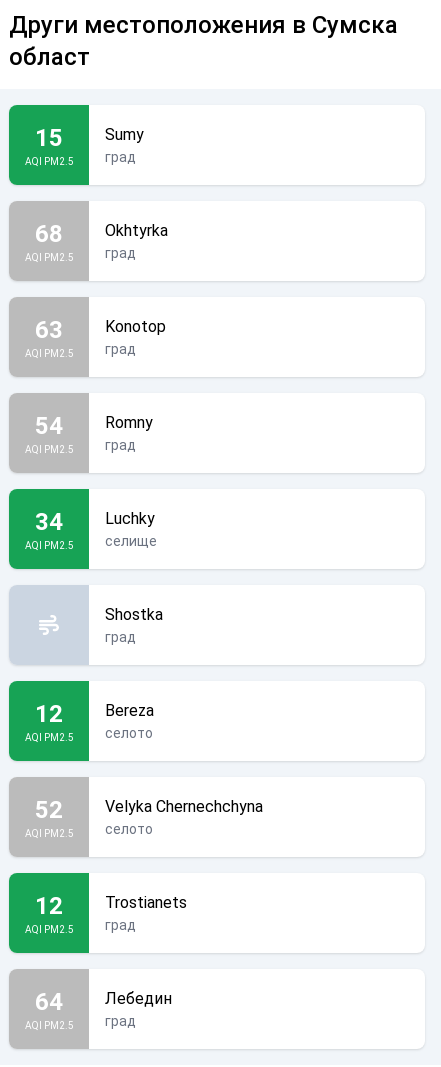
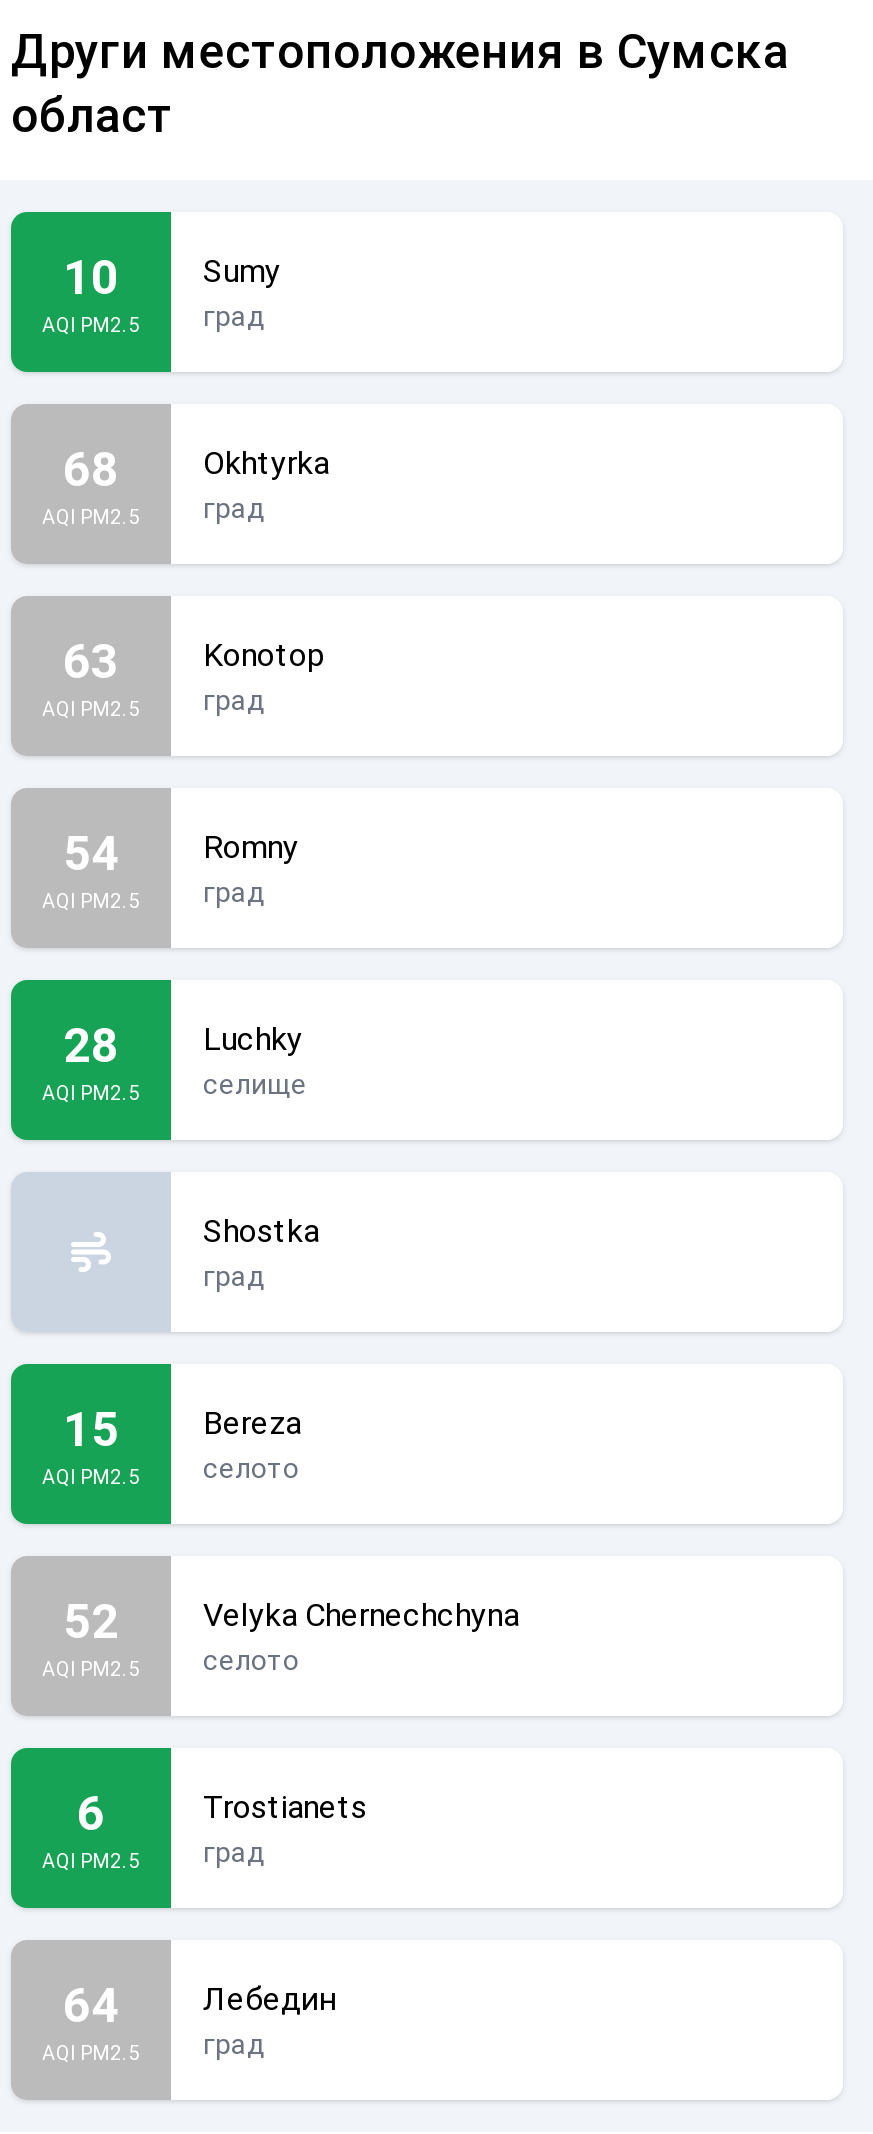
- 15
+ 10

- 34
+ 28

- 12
+ 15

- 12
+ 6
